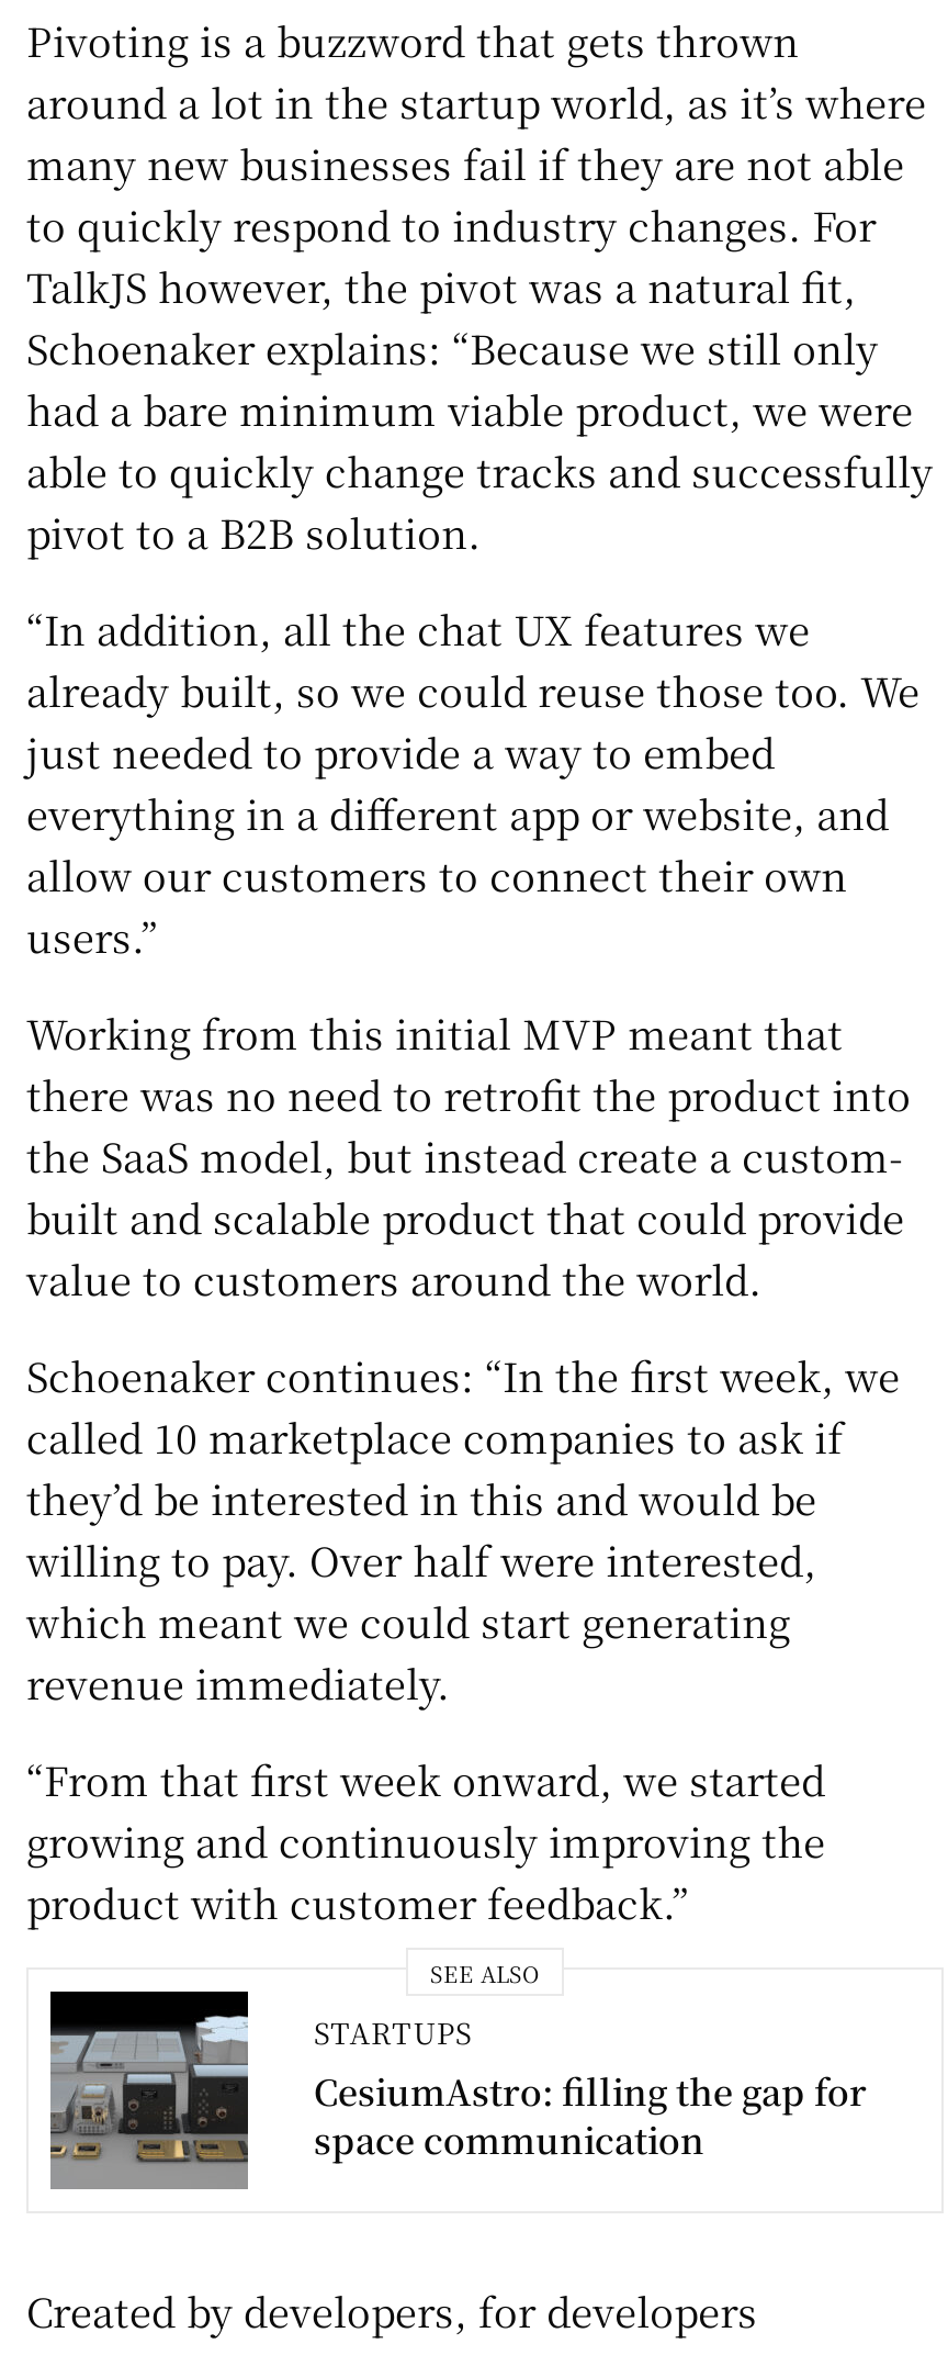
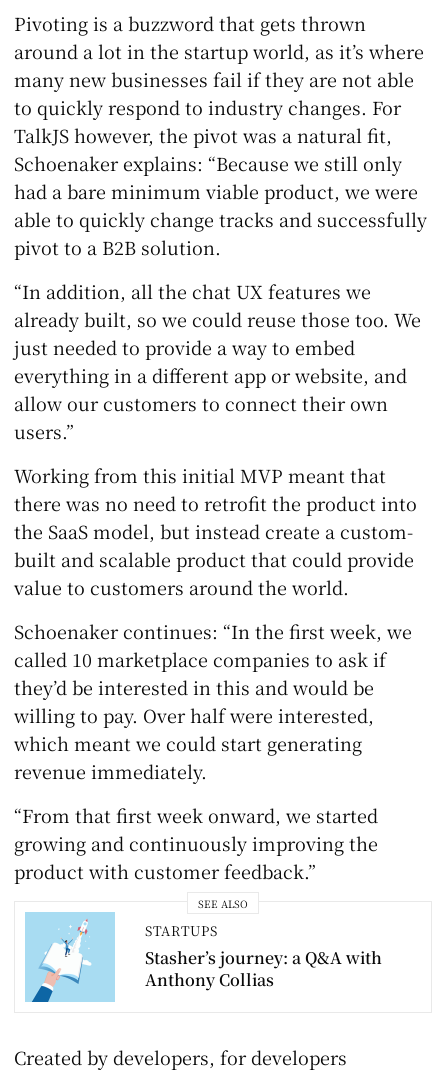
- [image]
- CesiumAstro: filling the gap for
- space communication
+ [image]
+ Stasher’s journey: a Q&A with
+ Anthony Collias
